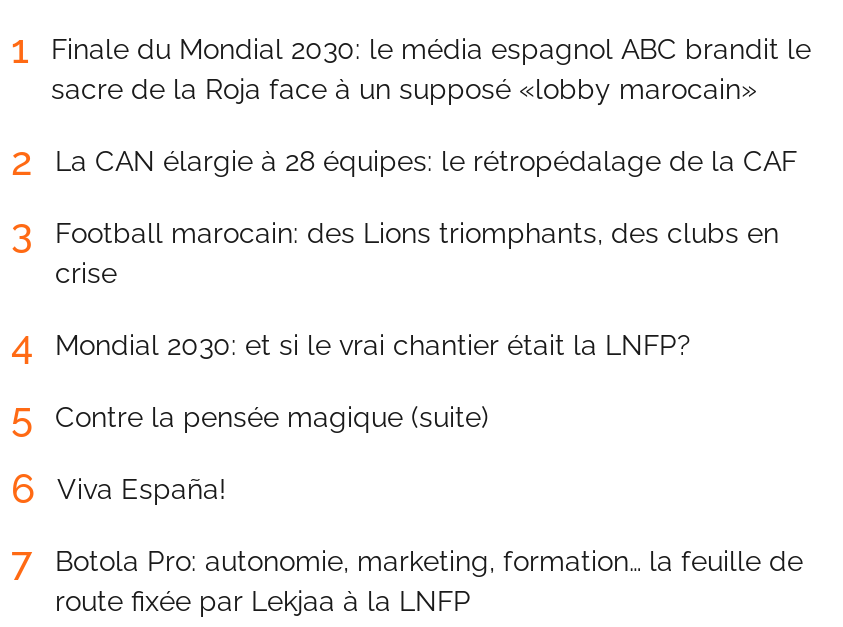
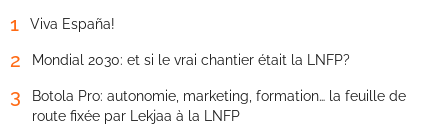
- Finale du Mondial 2030: le média espagnol ABC brandit le
- sacre de la Roja face à un supposé «lobby marocain»
- La CAN élargie à 28 équipes: le rétropédalage de la CAF
- Football marocain: des Lions triomphants, des clubs en
- crise
- 4
- 5
- Contre la pensée magique (suite)
- 6

moved down: 2 | Mondial 2030: et si le vrai chantier était la LNFP? | 3

moved up: Viva España!

- 7
